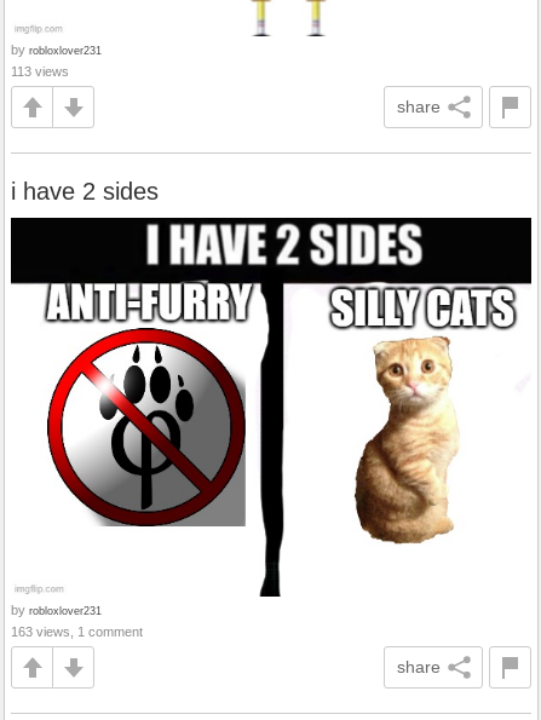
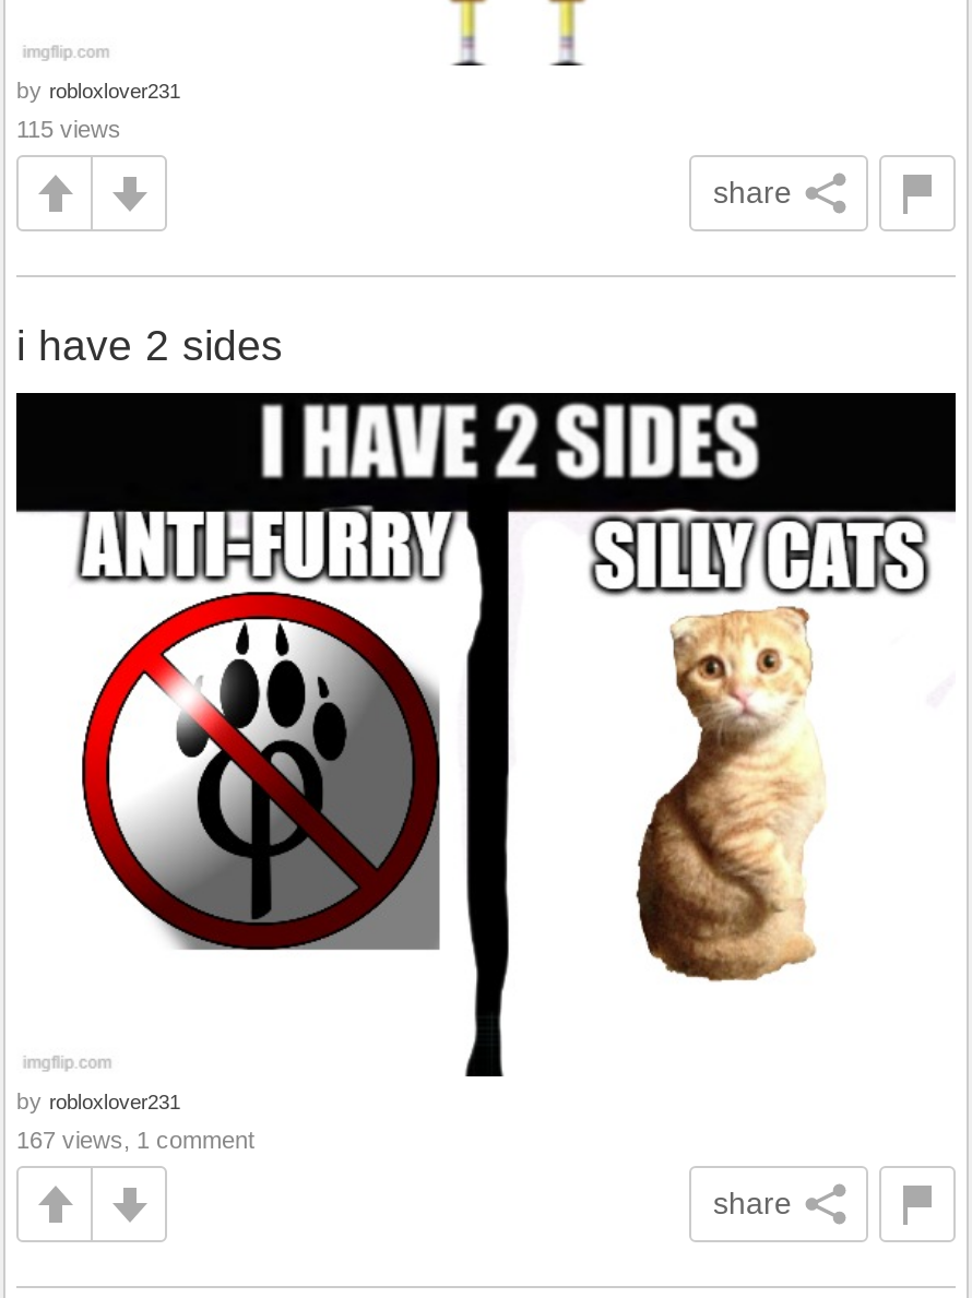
- 113 views
+ 115 views

- 163 views, 1 comment
+ 167 views, 1 comment
